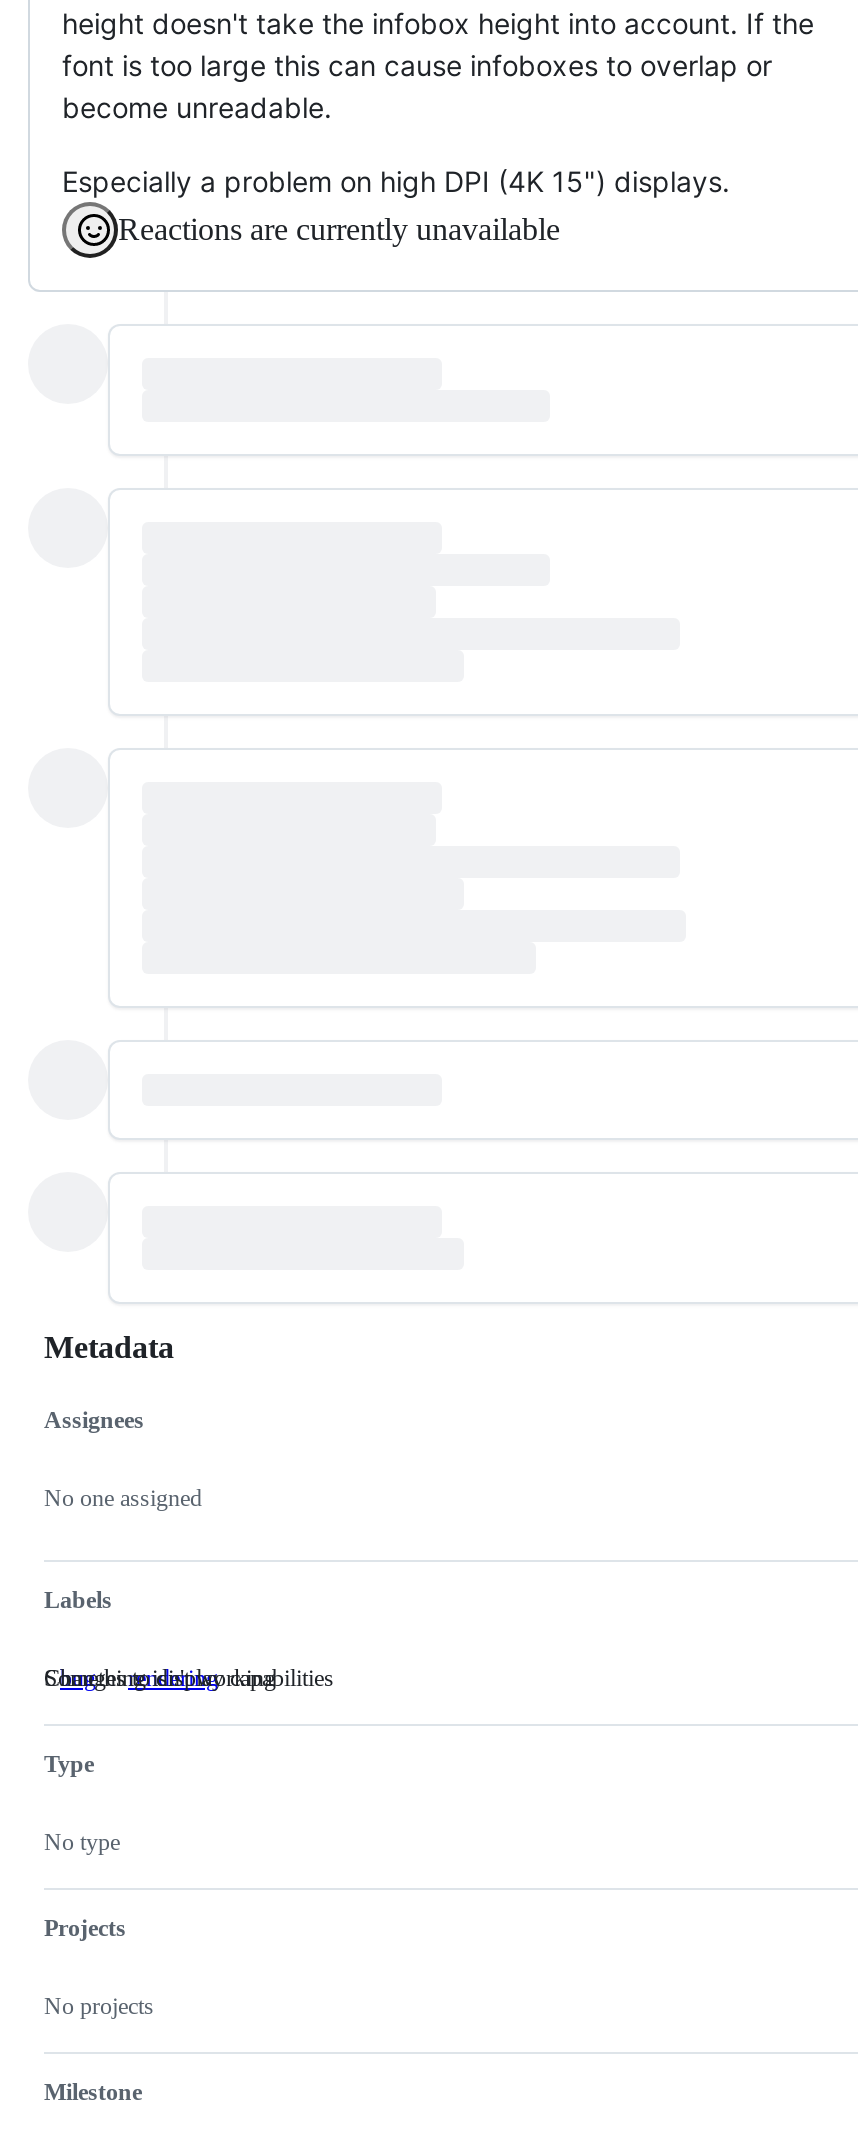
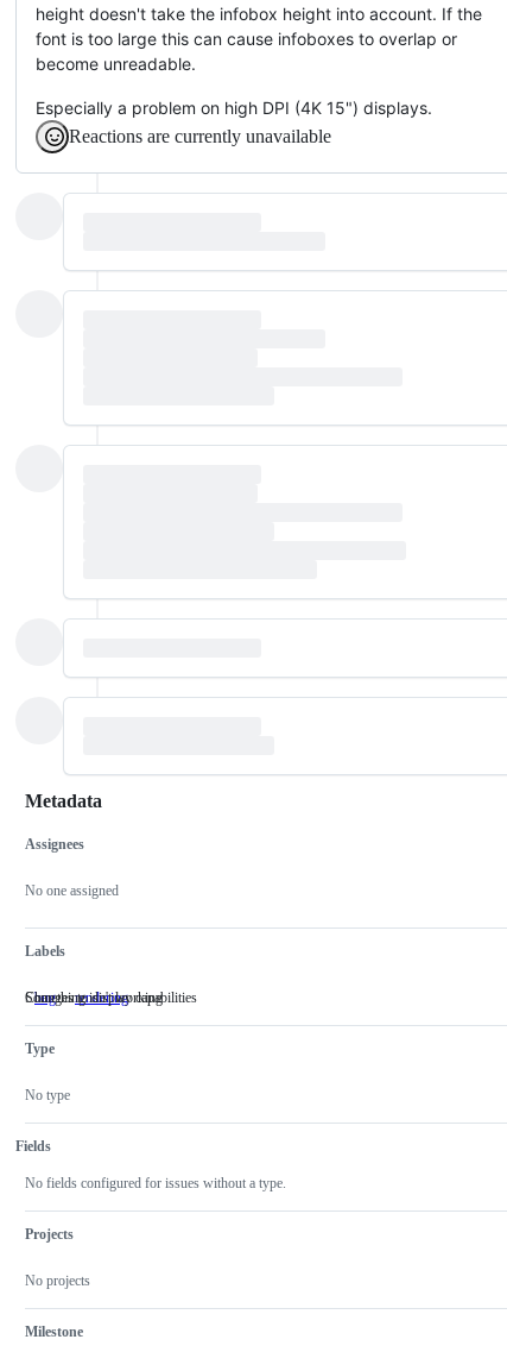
+ Fields
+ No fields configured for issues without a type.
